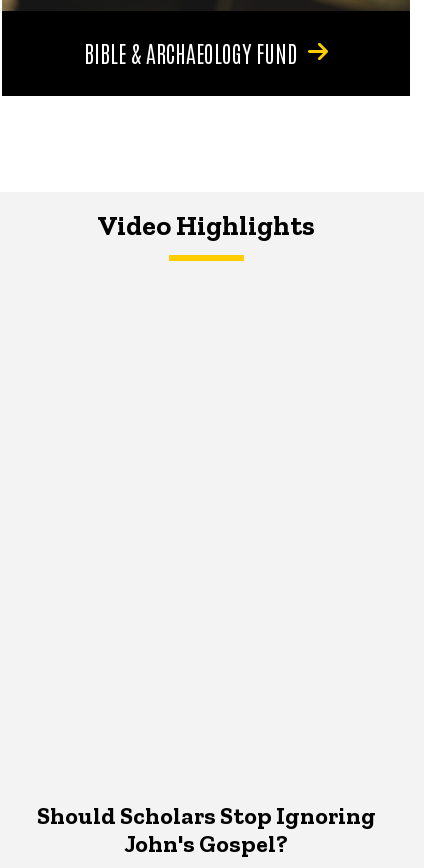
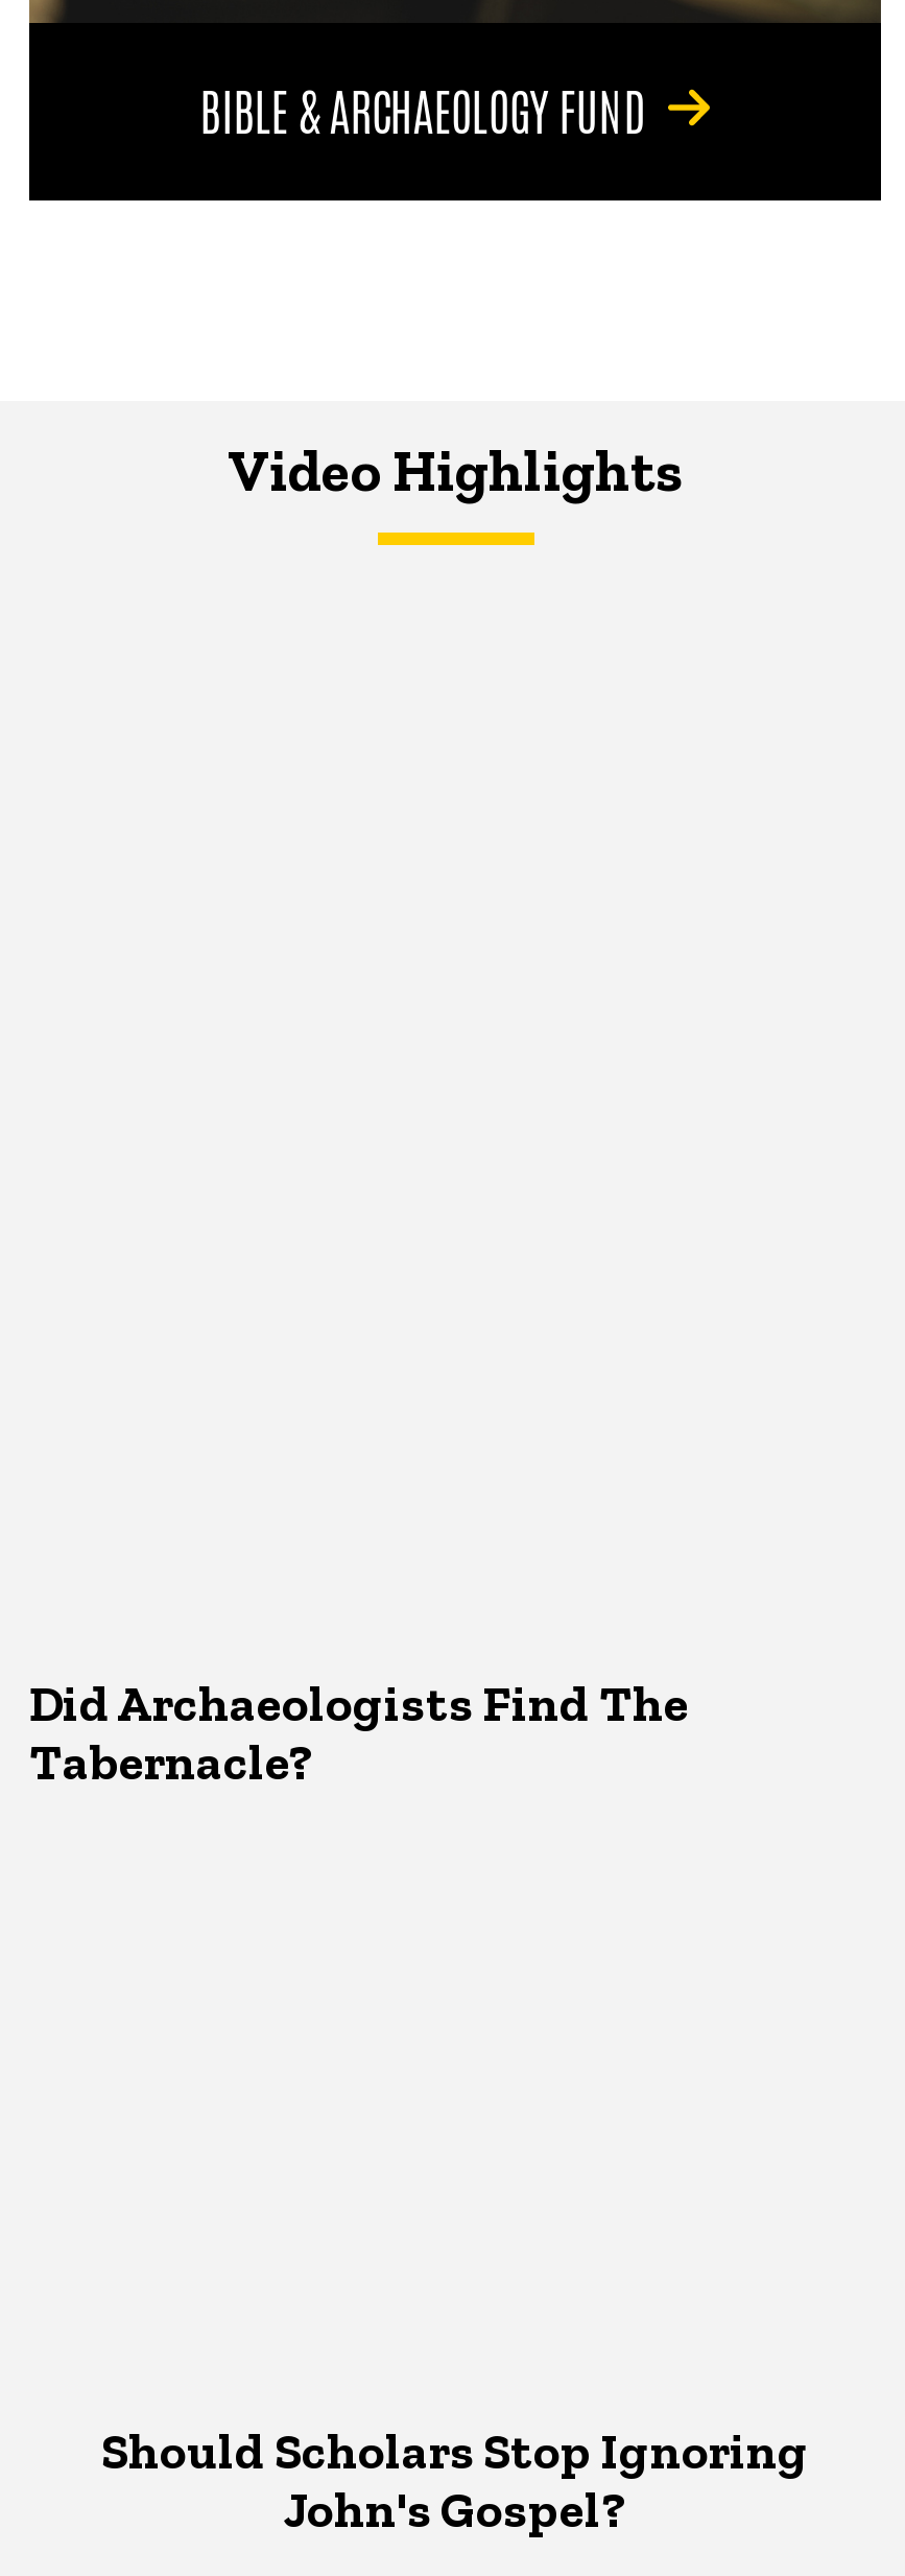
+ Did Archaeologists Find The
+ Tabernacle?
